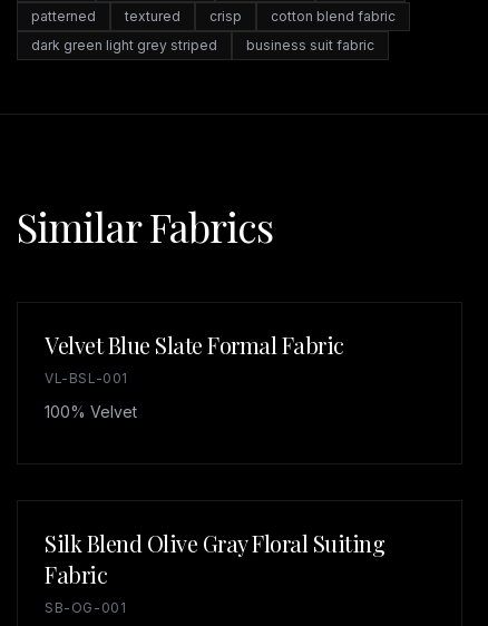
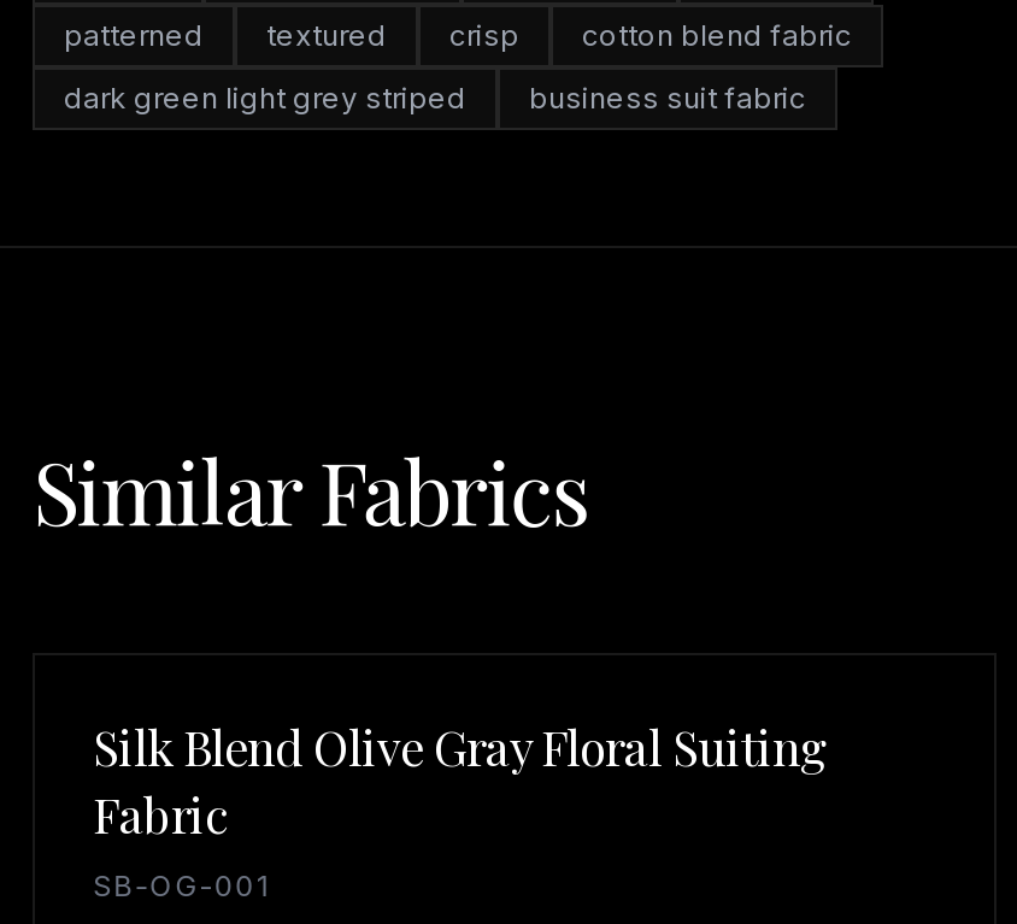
- Velvet Blue Slate Formal Fabric
- VL-BSL-001
- 100% Velvet
